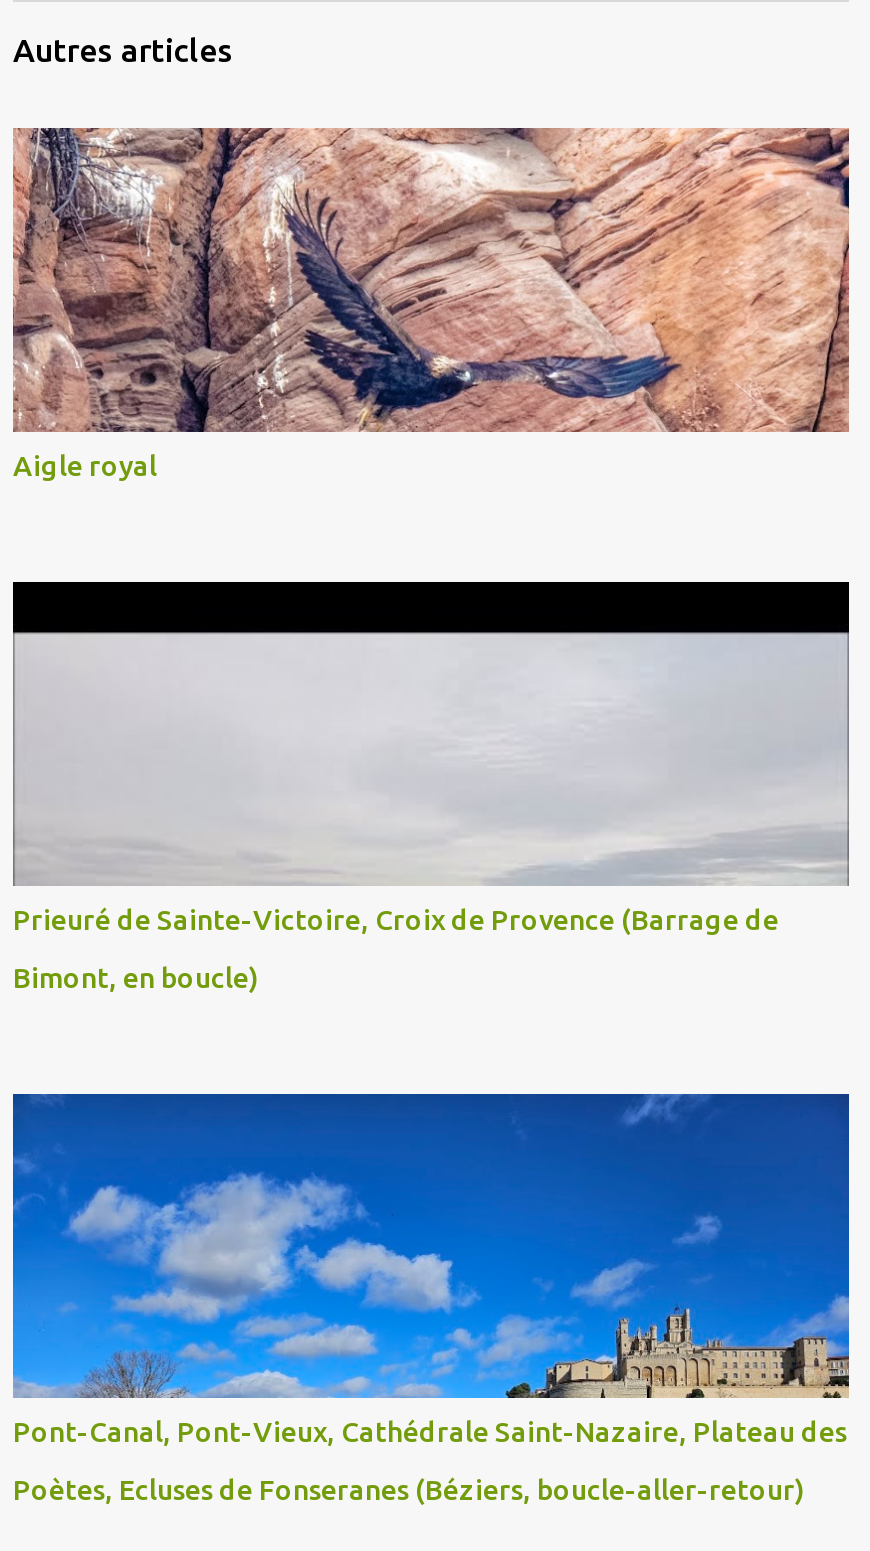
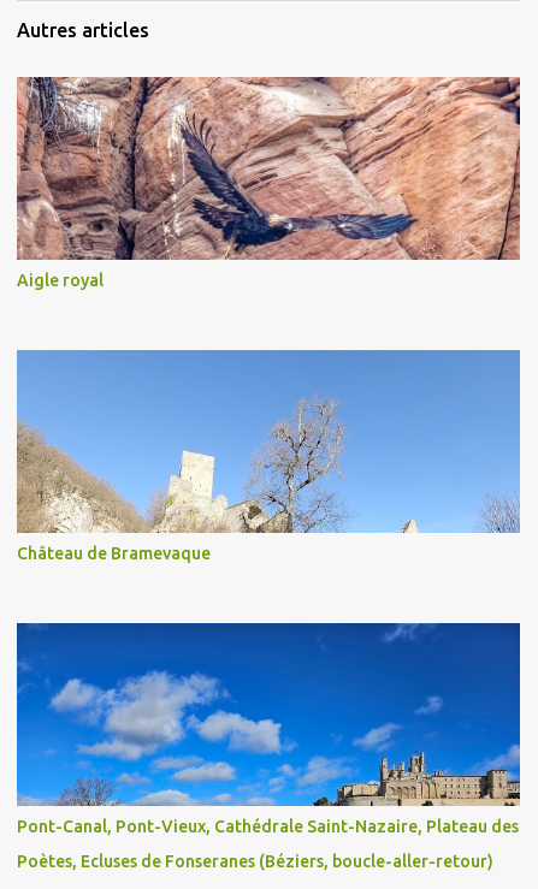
- [image]
- Prieuré de Sainte-Victoire, Croix de Provence (Barrage de
- Bimont, en boucle)
+ [image]
+ Château de Bramevaque
